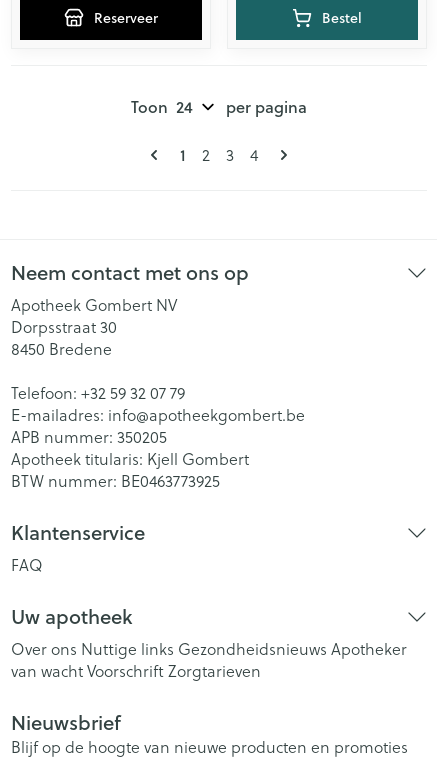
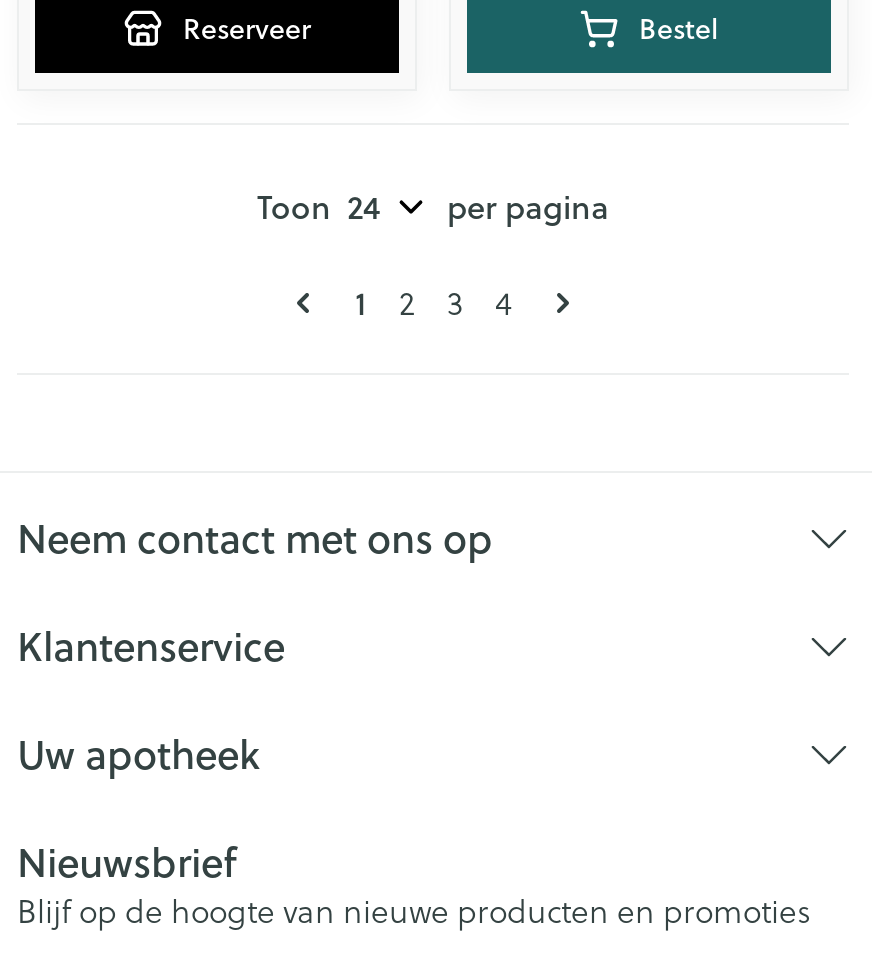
- Apotheek Gombert NV
- Dorpsstraat 30
- 8450 Bredene
- Telefoon: +32 59 32 07 79
- E-mailadres: info@apotheekgombert.be
- APB nummer: 350205
- Apotheek titularis: Kjell Gombert
- BTW nummer: BE0463773925

- FAQ

- Over ons Nuttige links Gezondheidsnieuws Apotheker
- van wacht Voorschrift Zorgtarieven
